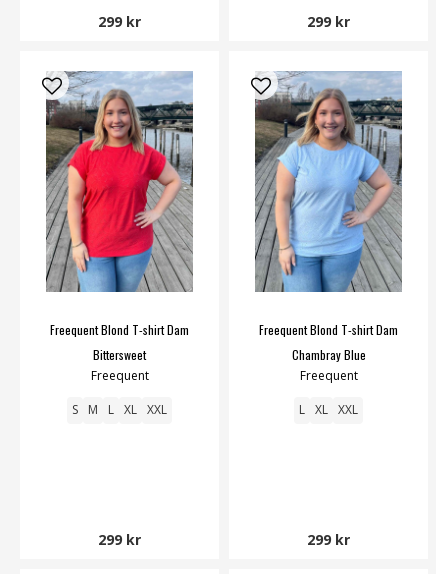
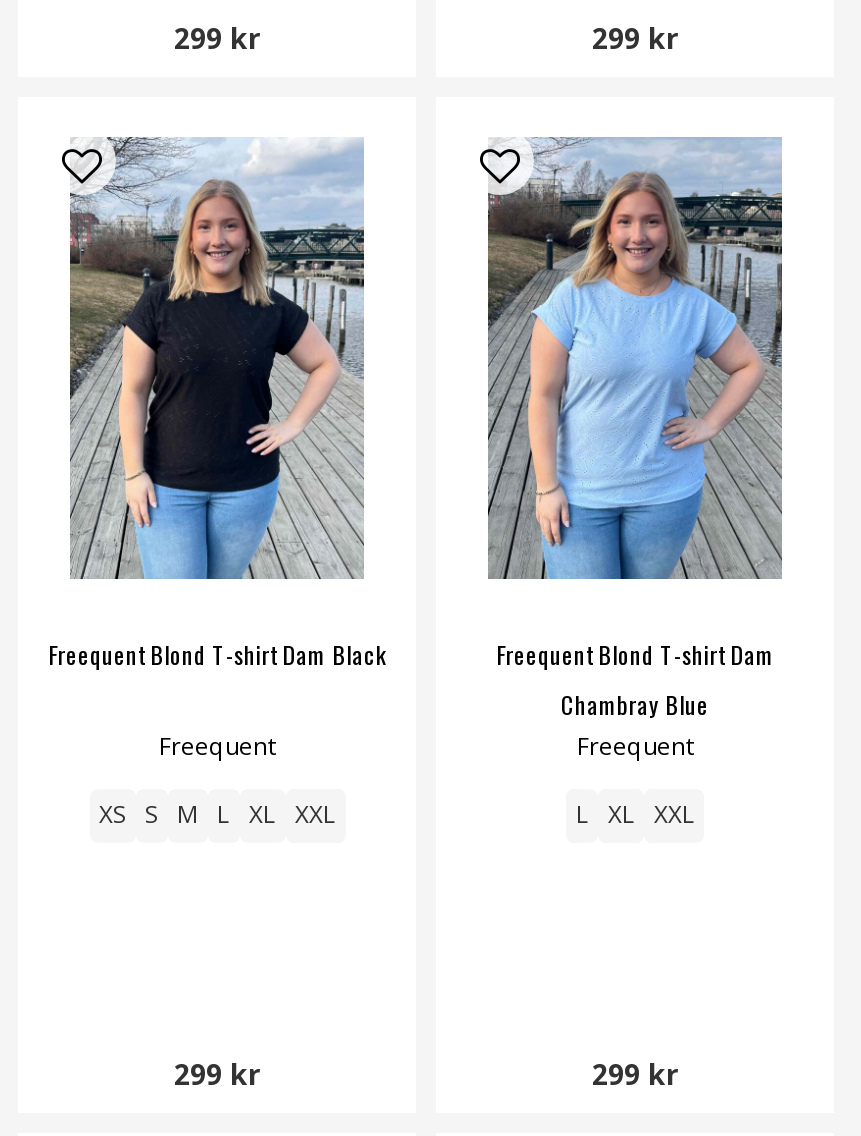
- [image]
- Freequent Blond T-shirt Dam
- Bittersweet
+ [image]
+ Freequent Blond T-shirt Dam Black

- S M L XL XXL
+ XS S M L XL XXL
